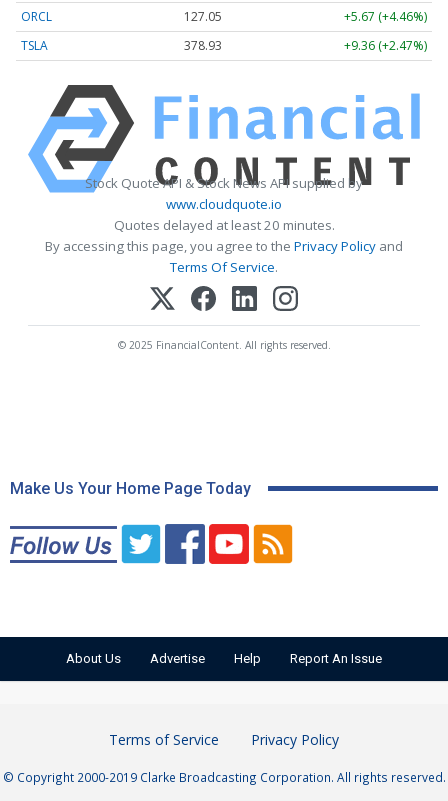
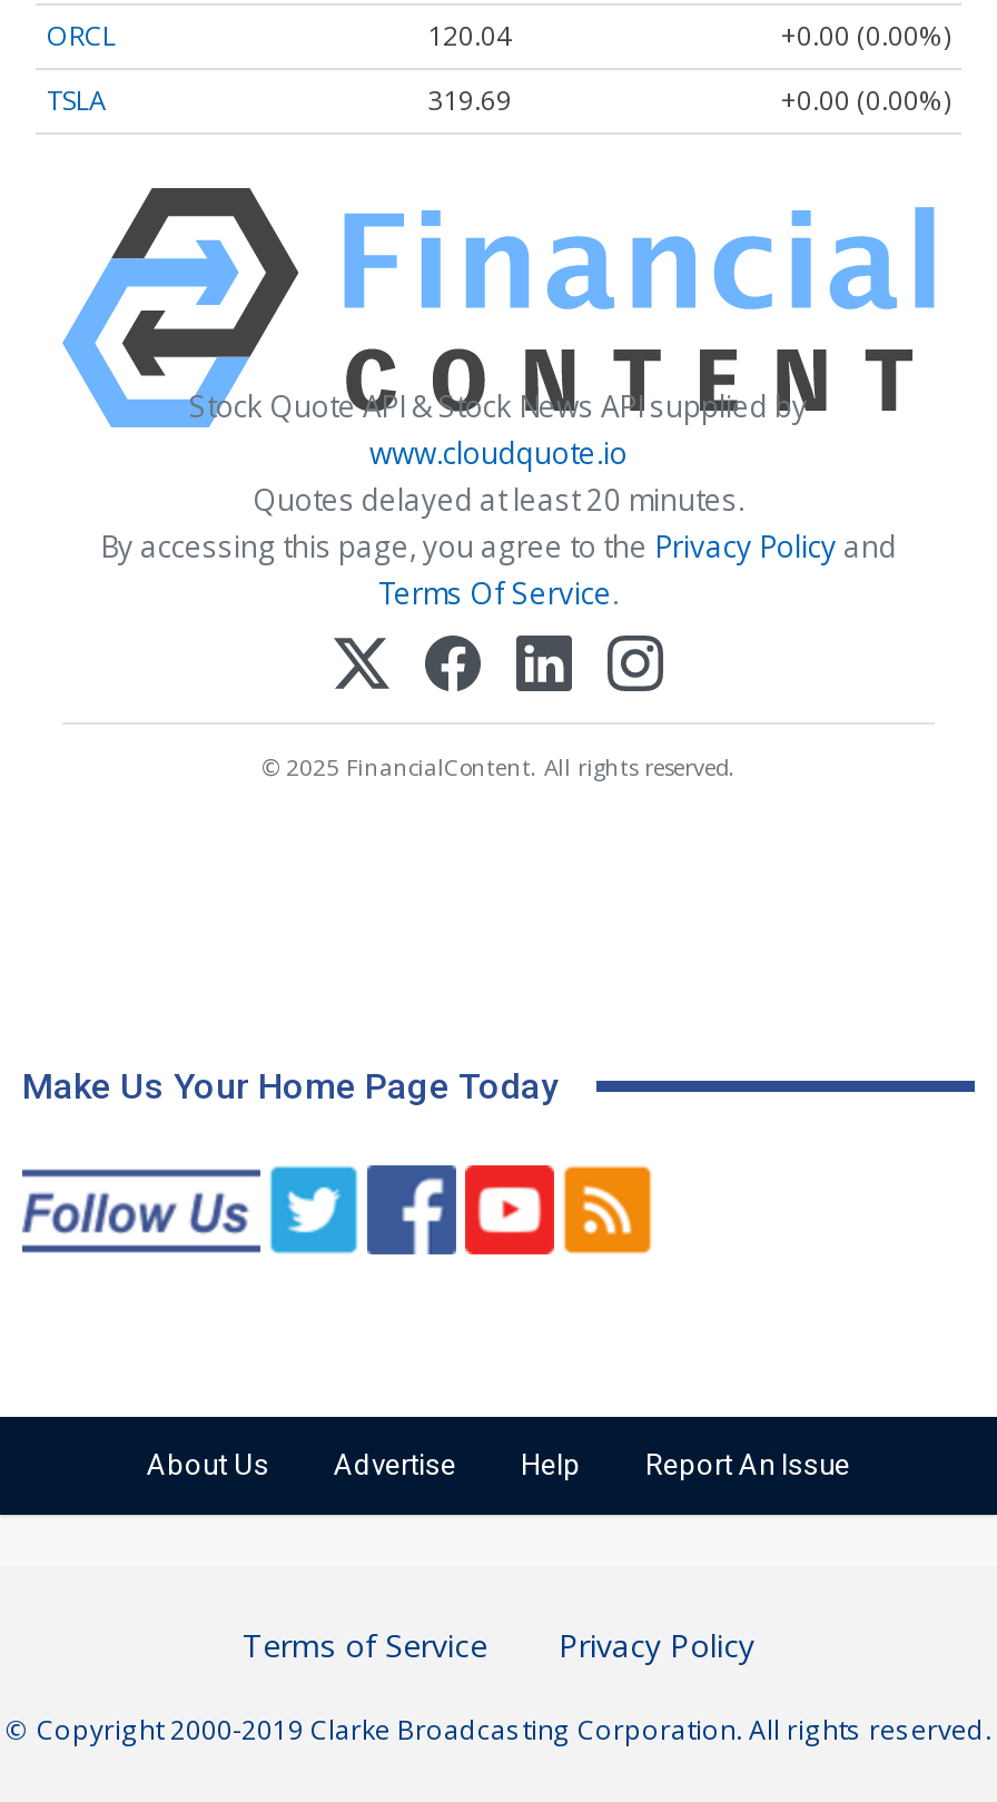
- 127.05
+ 120.04

- +5.67 (+4.46%)
+ +0.00 (0.00%)

- 378.93
+ 319.69

- +9.36 (+2.47%)
+ +0.00 (0.00%)
